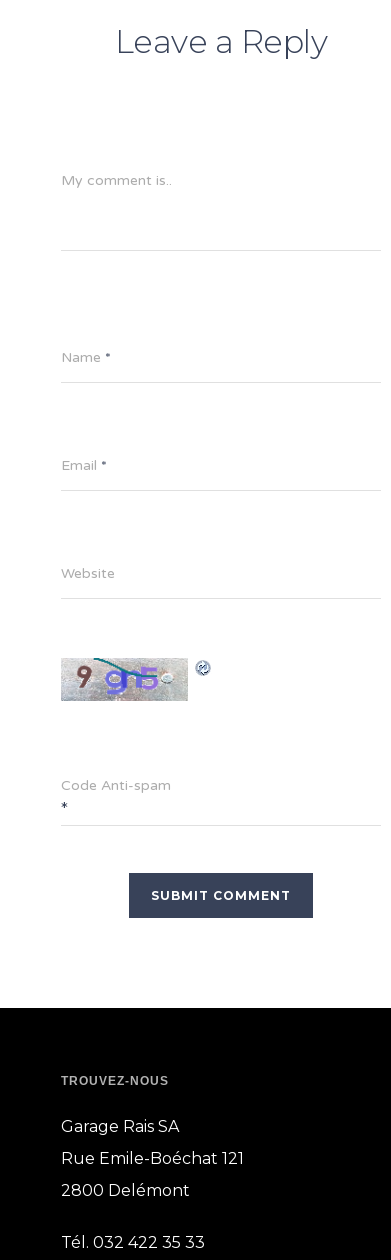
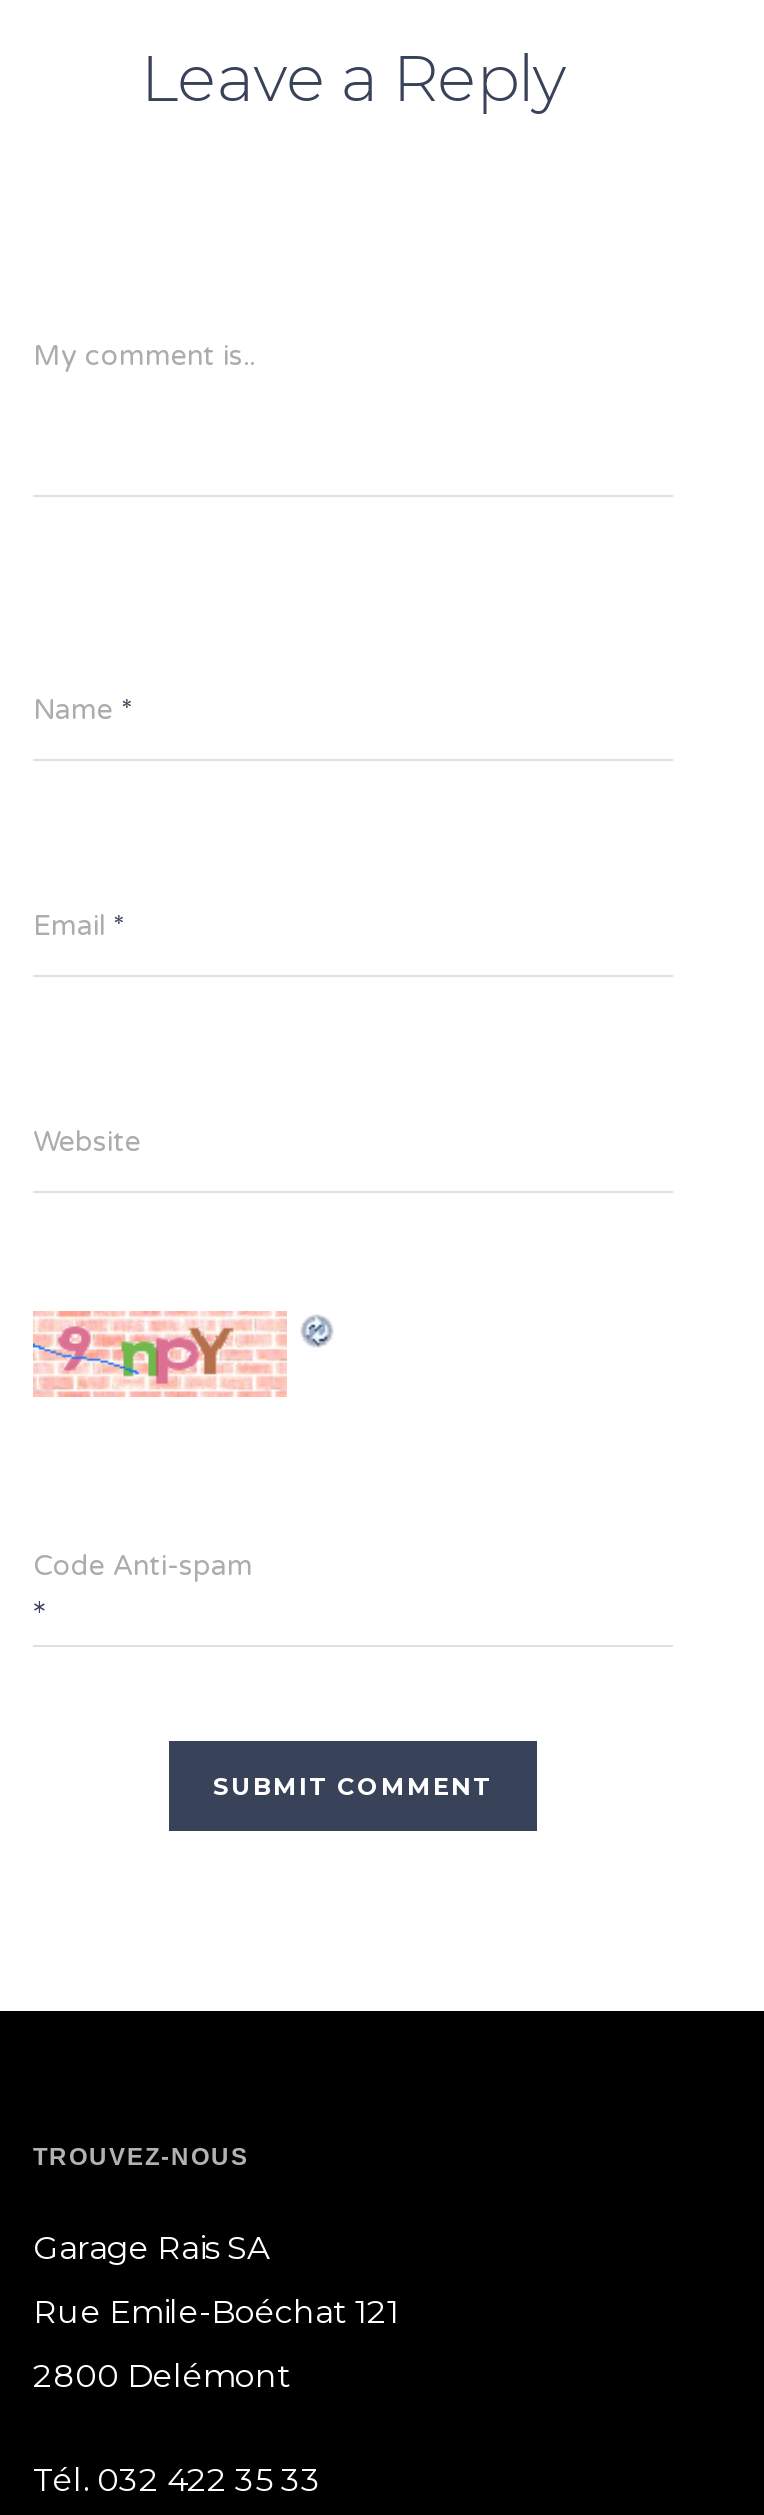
- [image]
+ [image]
